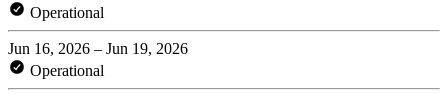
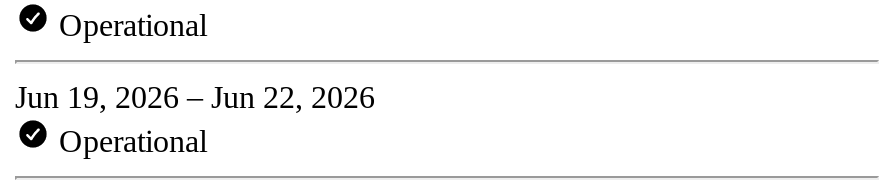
- Jun 16, 2026 – Jun 19, 2026
+ Jun 19, 2026 – Jun 22, 2026
